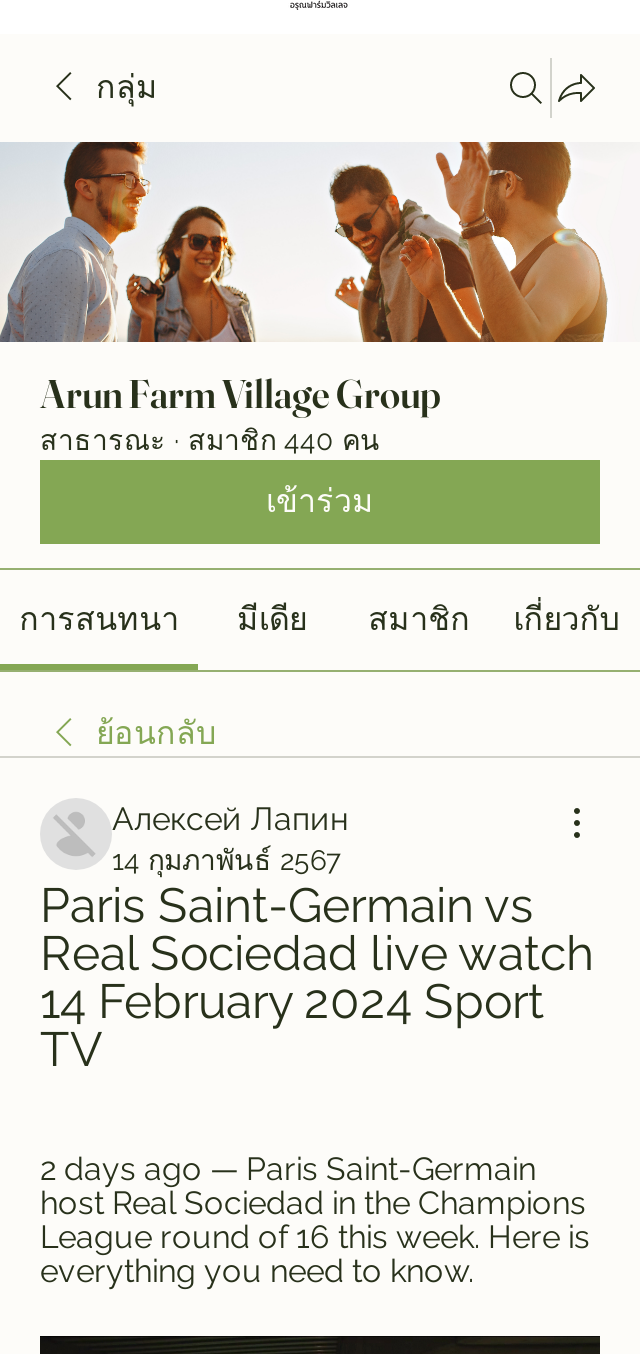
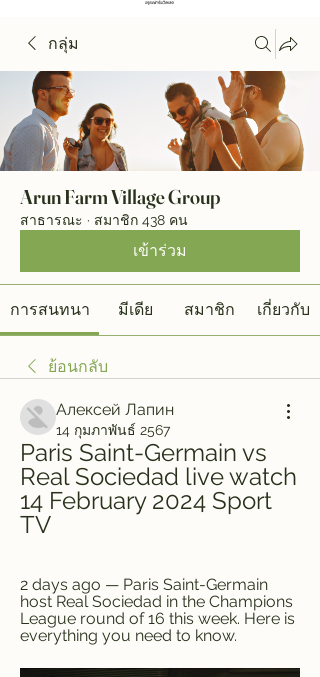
- สาธารณะ · สมาชิก 440 คน
+ สาธารณะ · สมาชิก 438 คน
